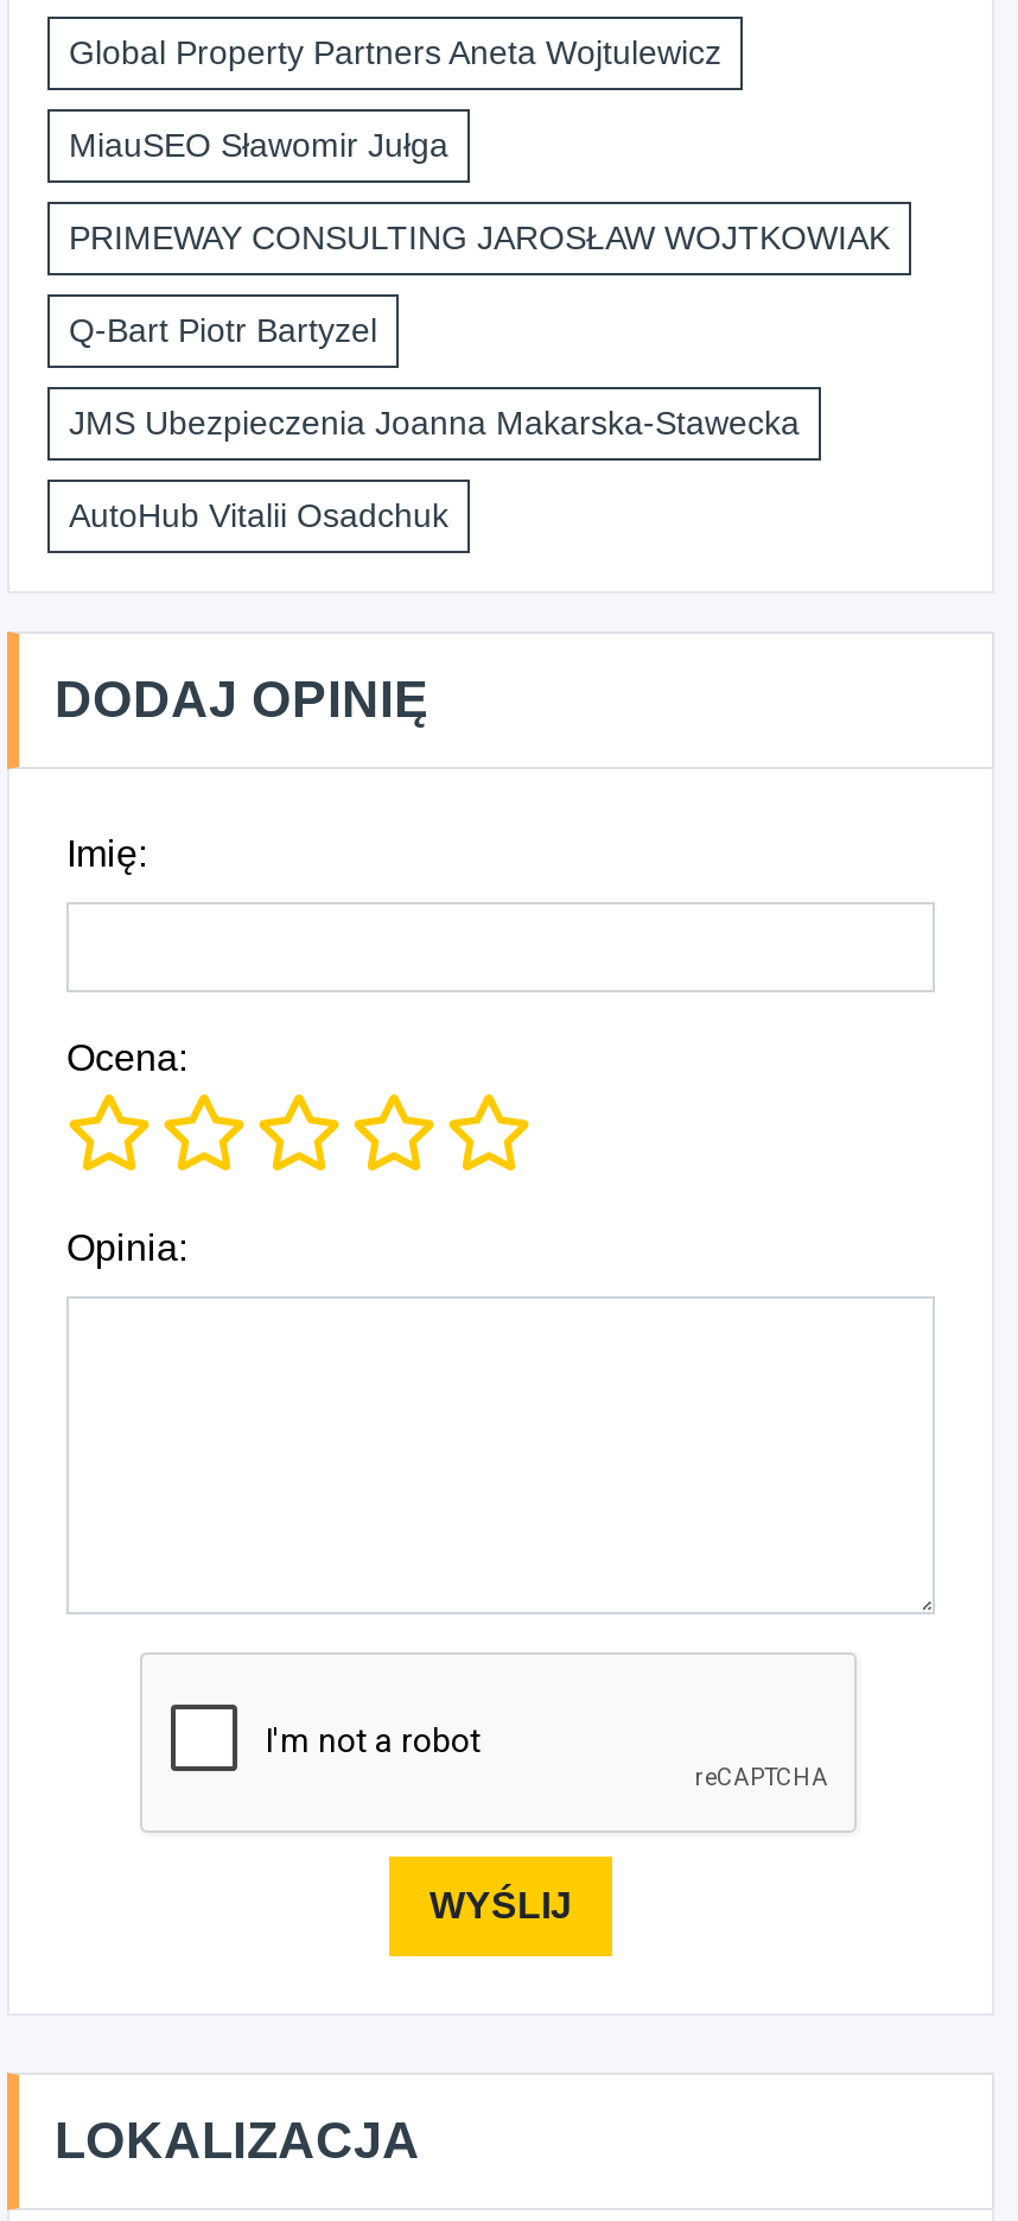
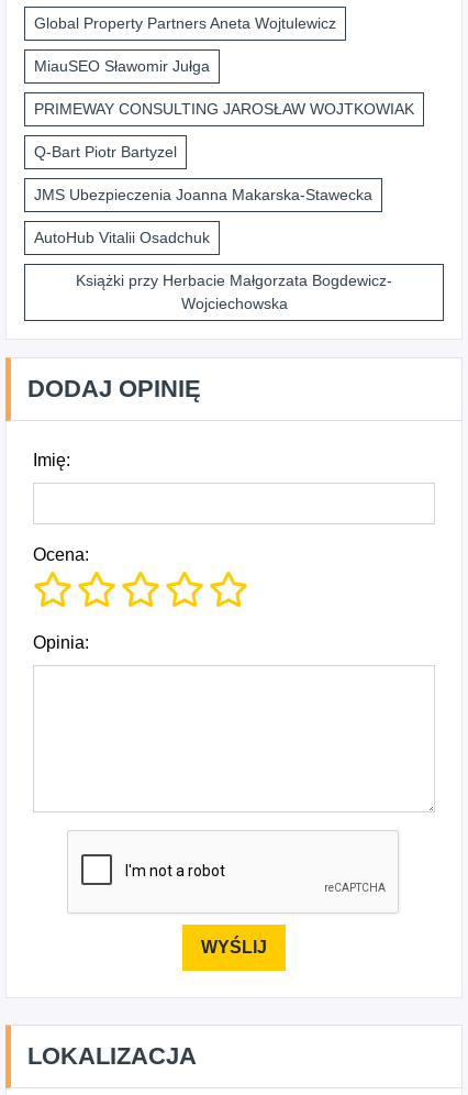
+ Książki przy Herbacie Małgorzata Bogdewicz-
+ Wojciechowska
